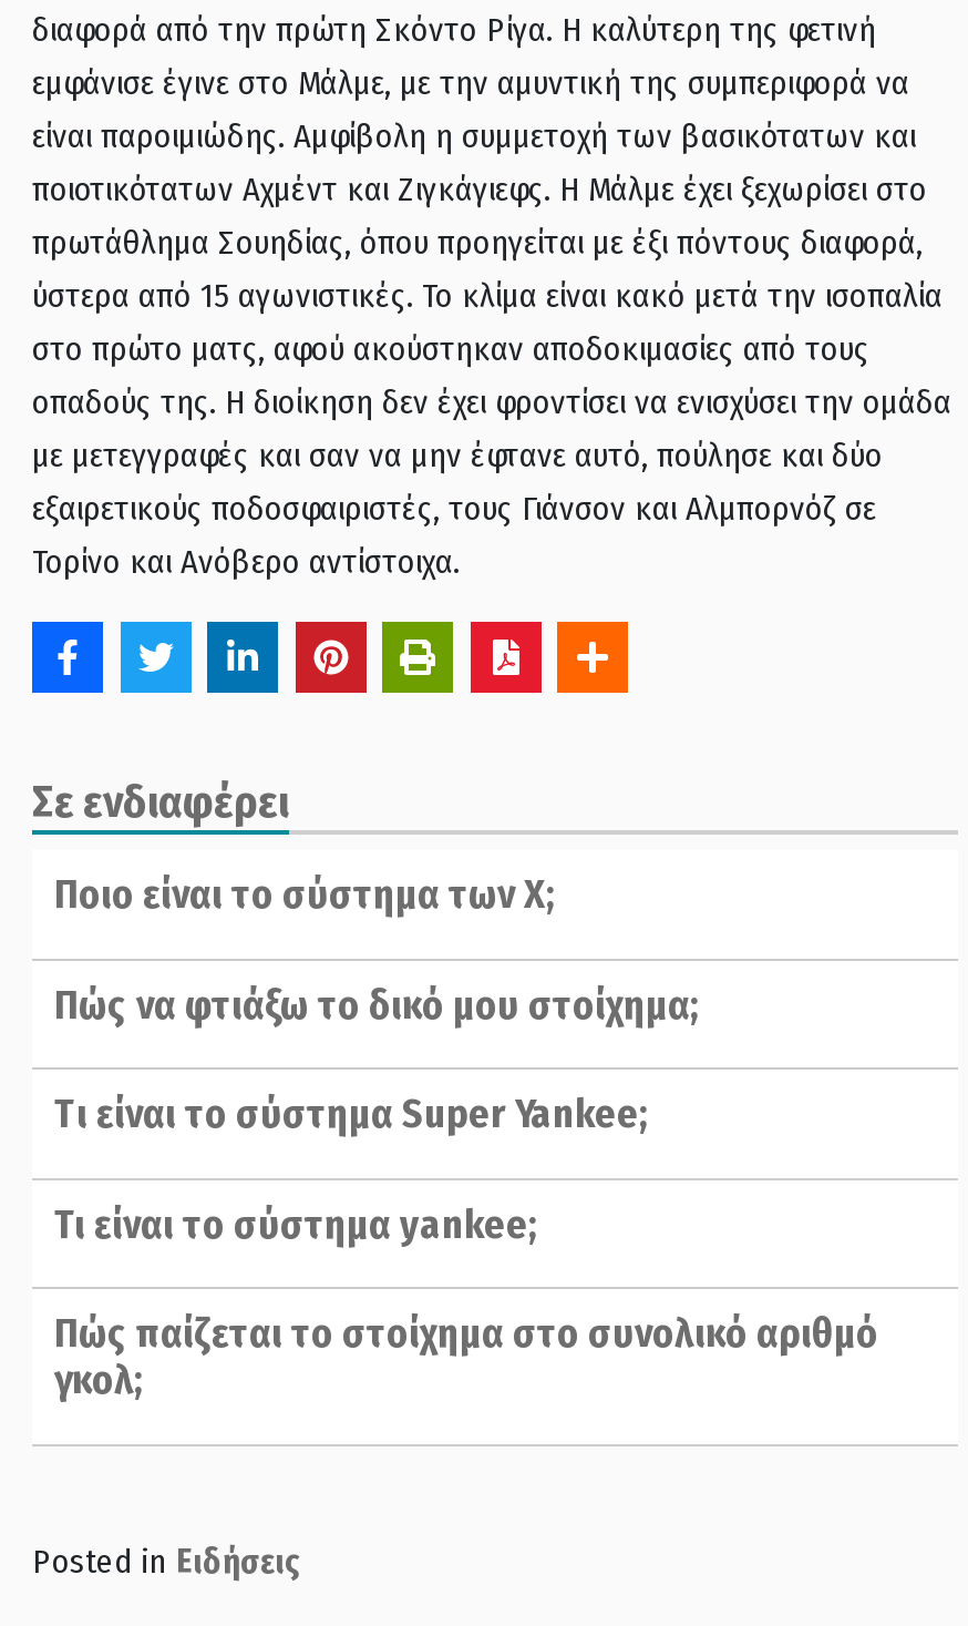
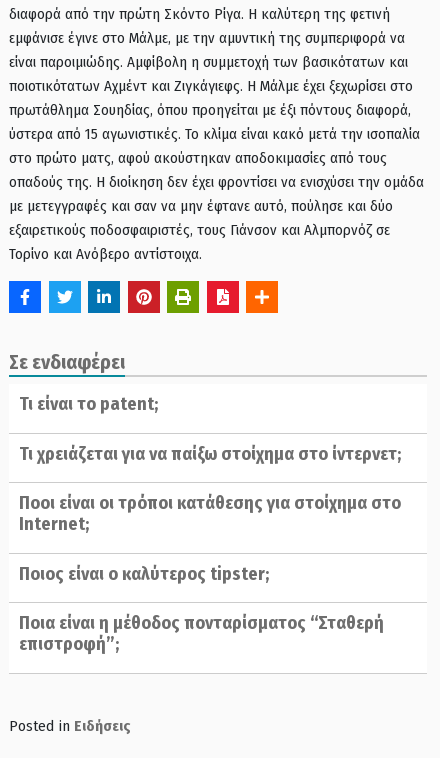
- Ποιο είναι το σύστημα των Χ;
+ Τι είναι το patent;

- Πώς να φτιάξω το δικό μου στοίχημα;
+ Τι χρειάζεται για να παίξω στοίχημα στο ίντερνετ;

- Tι είναι το σύστημα Super Yankee;
+ Ποοι είναι οι τρόποι κατάθεσης για στοίχημα στο
+ Internet;

- Τι είναι το σύστημα yankee;
+ Ποιος είναι ο καλύτερος tipster;

- Πώς παίζεται το στοίχημα στο συνολικό αριθμό
- γκολ;
+ Ποια είναι η μέθοδος πονταρίσματος “Σταθερή
+ επιστροφή”;
